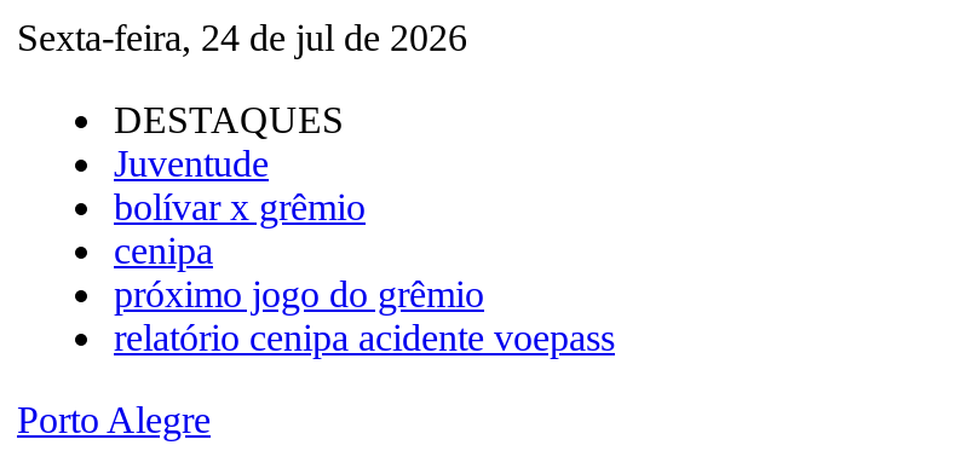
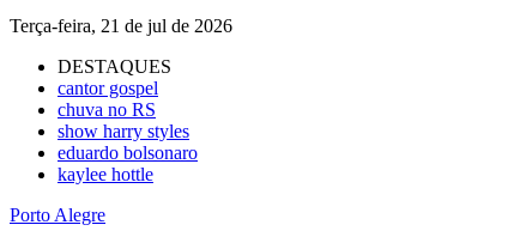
- Sexta-feira, 24 de jul de 2026
+ Terça-feira, 21 de jul de 2026

- Juventude
- bolívar x grêmio
- cenipa
- próximo jogo do grêmio
- relatório cenipa acidente voepass
+ cantor gospel
+ chuva no RS
+ show harry styles
+ eduardo bolsonaro
+ kaylee hottle
